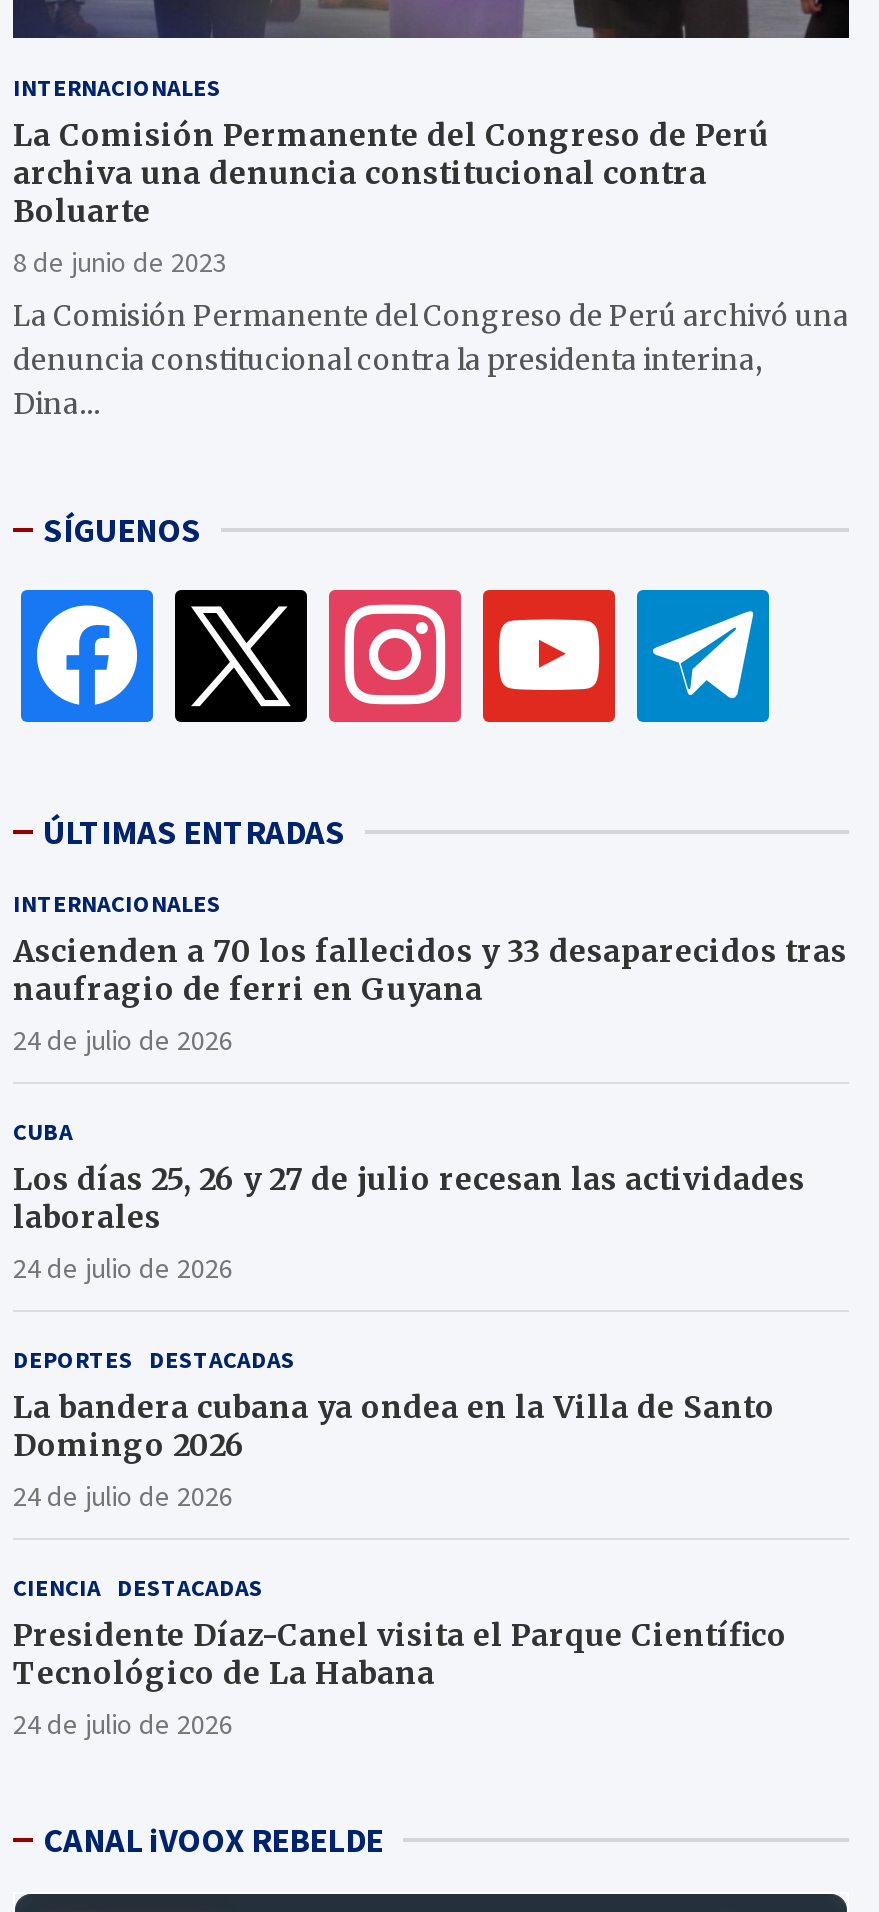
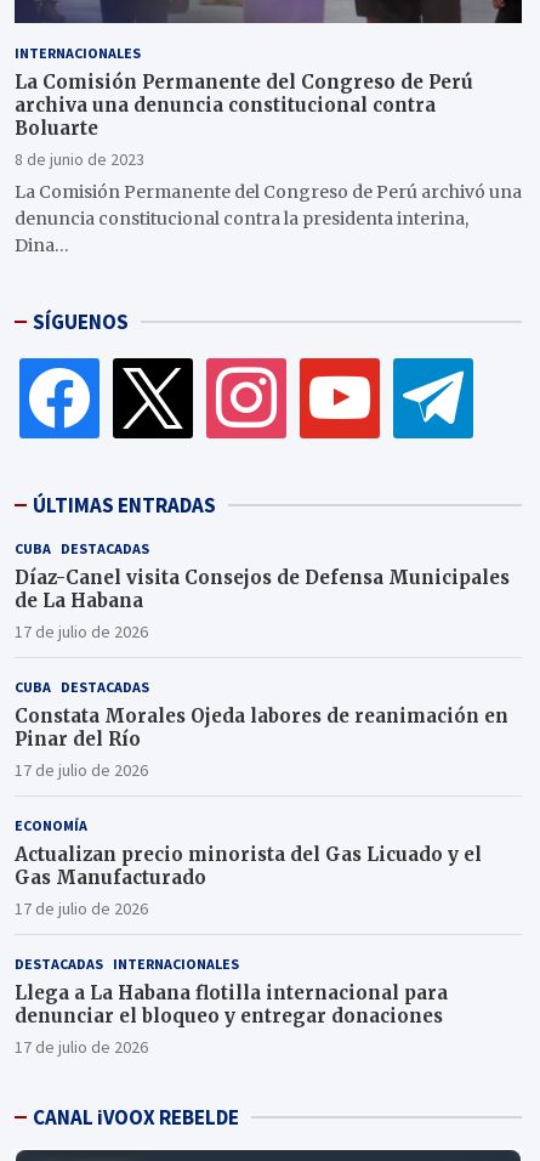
- INTERNACIONALES
- Ascienden a 70 los fallecidos y 33 desaparecidos tras
- naufragio de ferri en Guyana
- 24 de julio de 2026
+ CUBA DESTACADAS
+ Díaz-Canel visita Consejos de Defensa Municipales
+ de La Habana
+ 17 de julio de 2026

- CUBA
- Los días 25, 26 y 27 de julio recesan las actividades
- laborales
- 24 de julio de 2026
+ CUBA DESTACADAS
+ Constata Morales Ojeda labores de reanimación en
+ Pinar del Río
+ 17 de julio de 2026

- DEPORTES DESTACADAS
- La bandera cubana ya ondea en la Villa de Santo
- Domingo 2026
- 24 de julio de 2026
+ ECONOMÍA
+ Actualizan precio minorista del Gas Licuado y el
+ Gas Manufacturado
+ 17 de julio de 2026

- CIENCIA DESTACADAS
- Presidente Díaz-Canel visita el Parque Científico
- Tecnológico de La Habana
- 24 de julio de 2026
+ DESTACADAS INTERNACIONALES
+ Llega a La Habana flotilla internacional para
+ denunciar el bloqueo y entregar donaciones
+ 17 de julio de 2026
